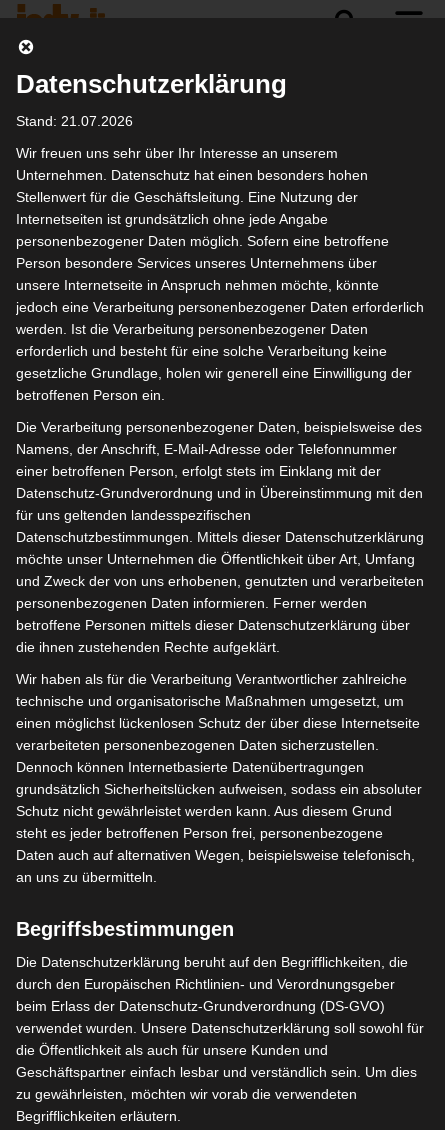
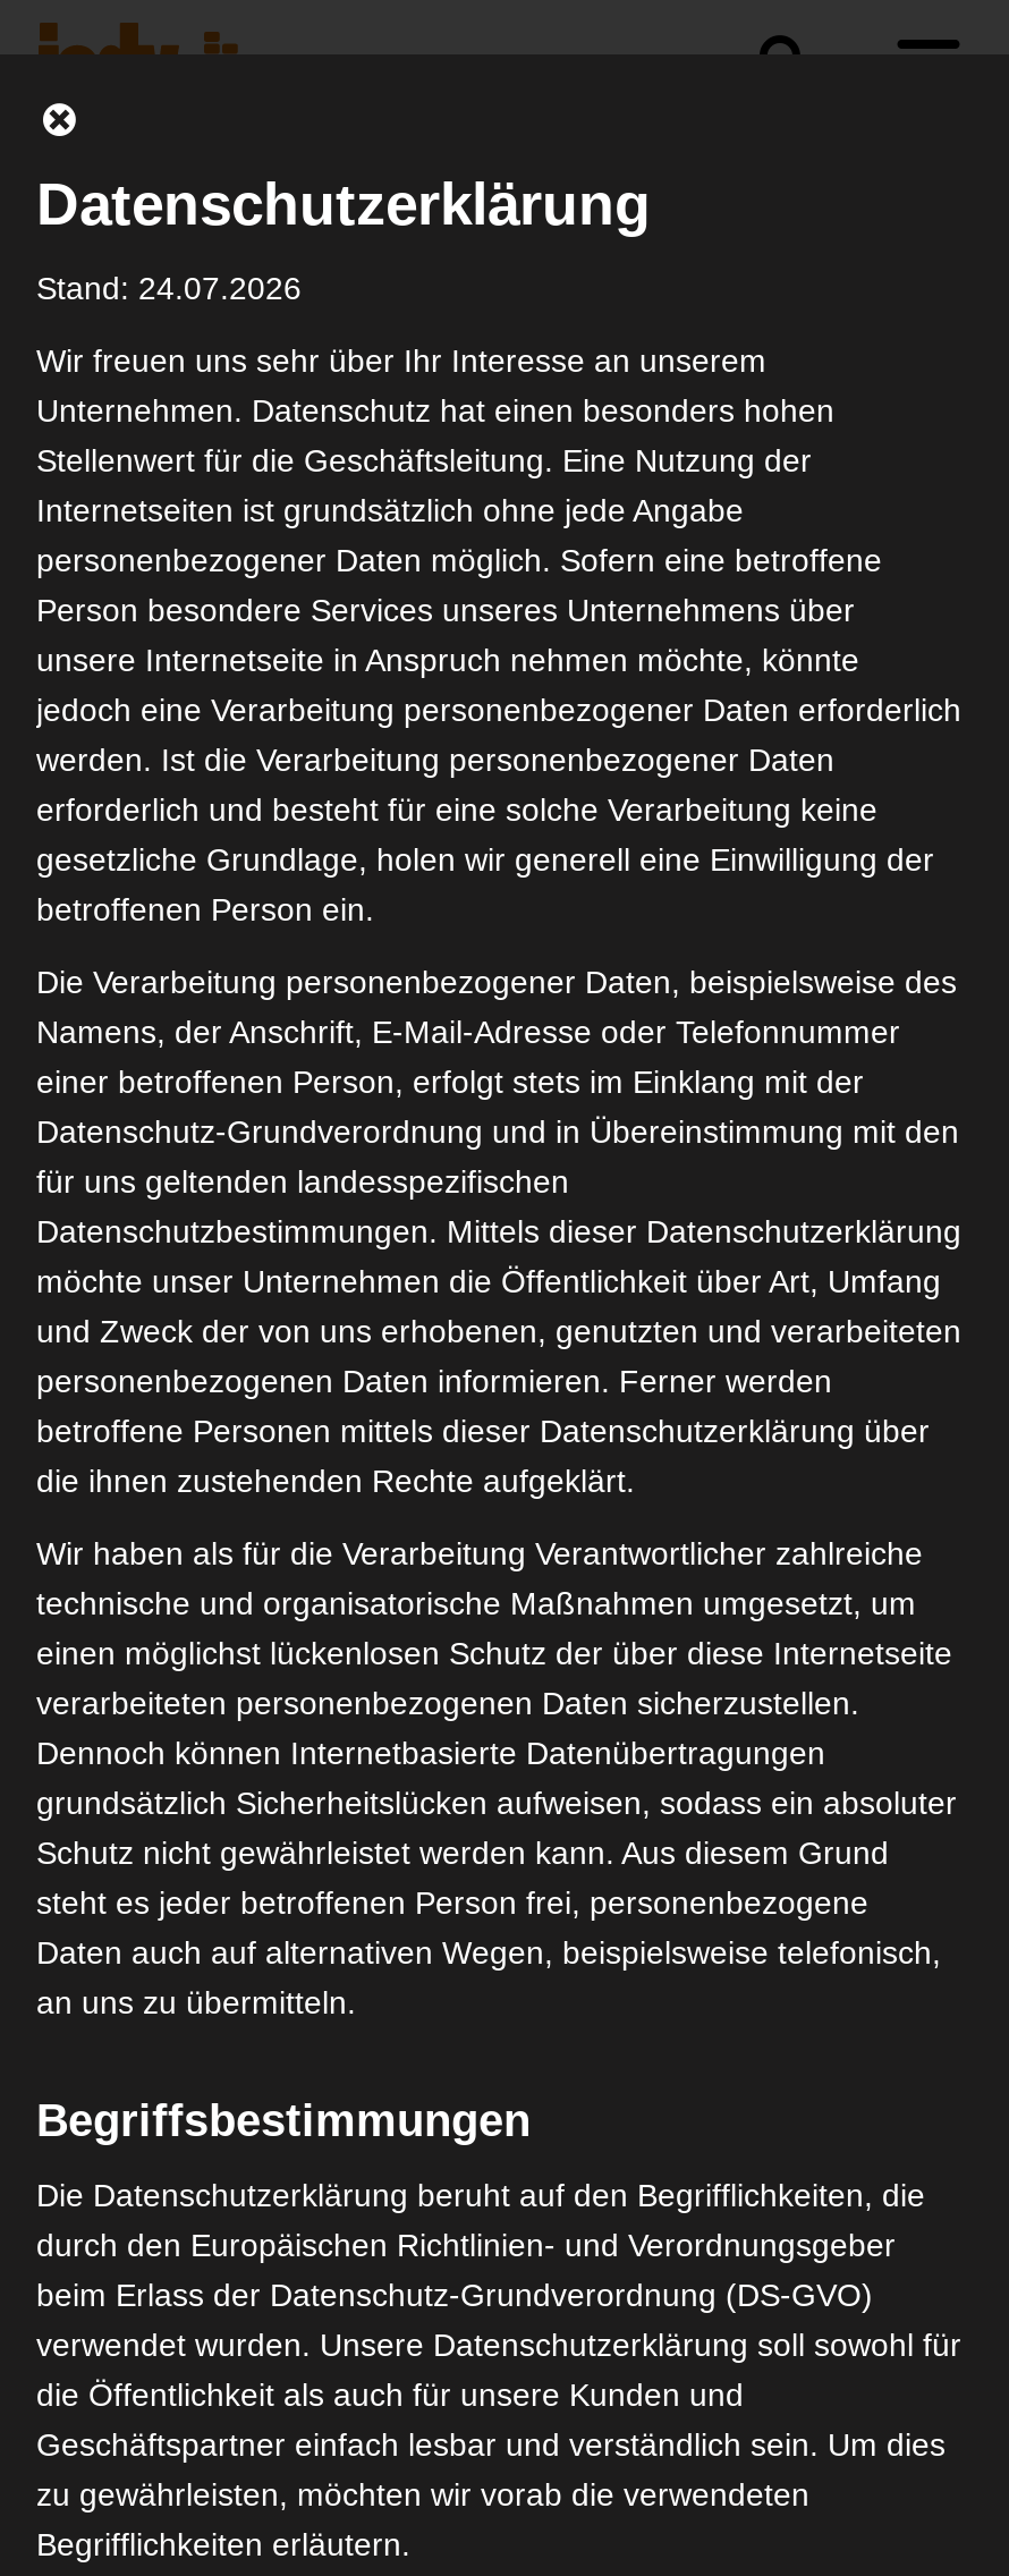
- Stand: 21.07.2026
+ Stand: 24.07.2026
